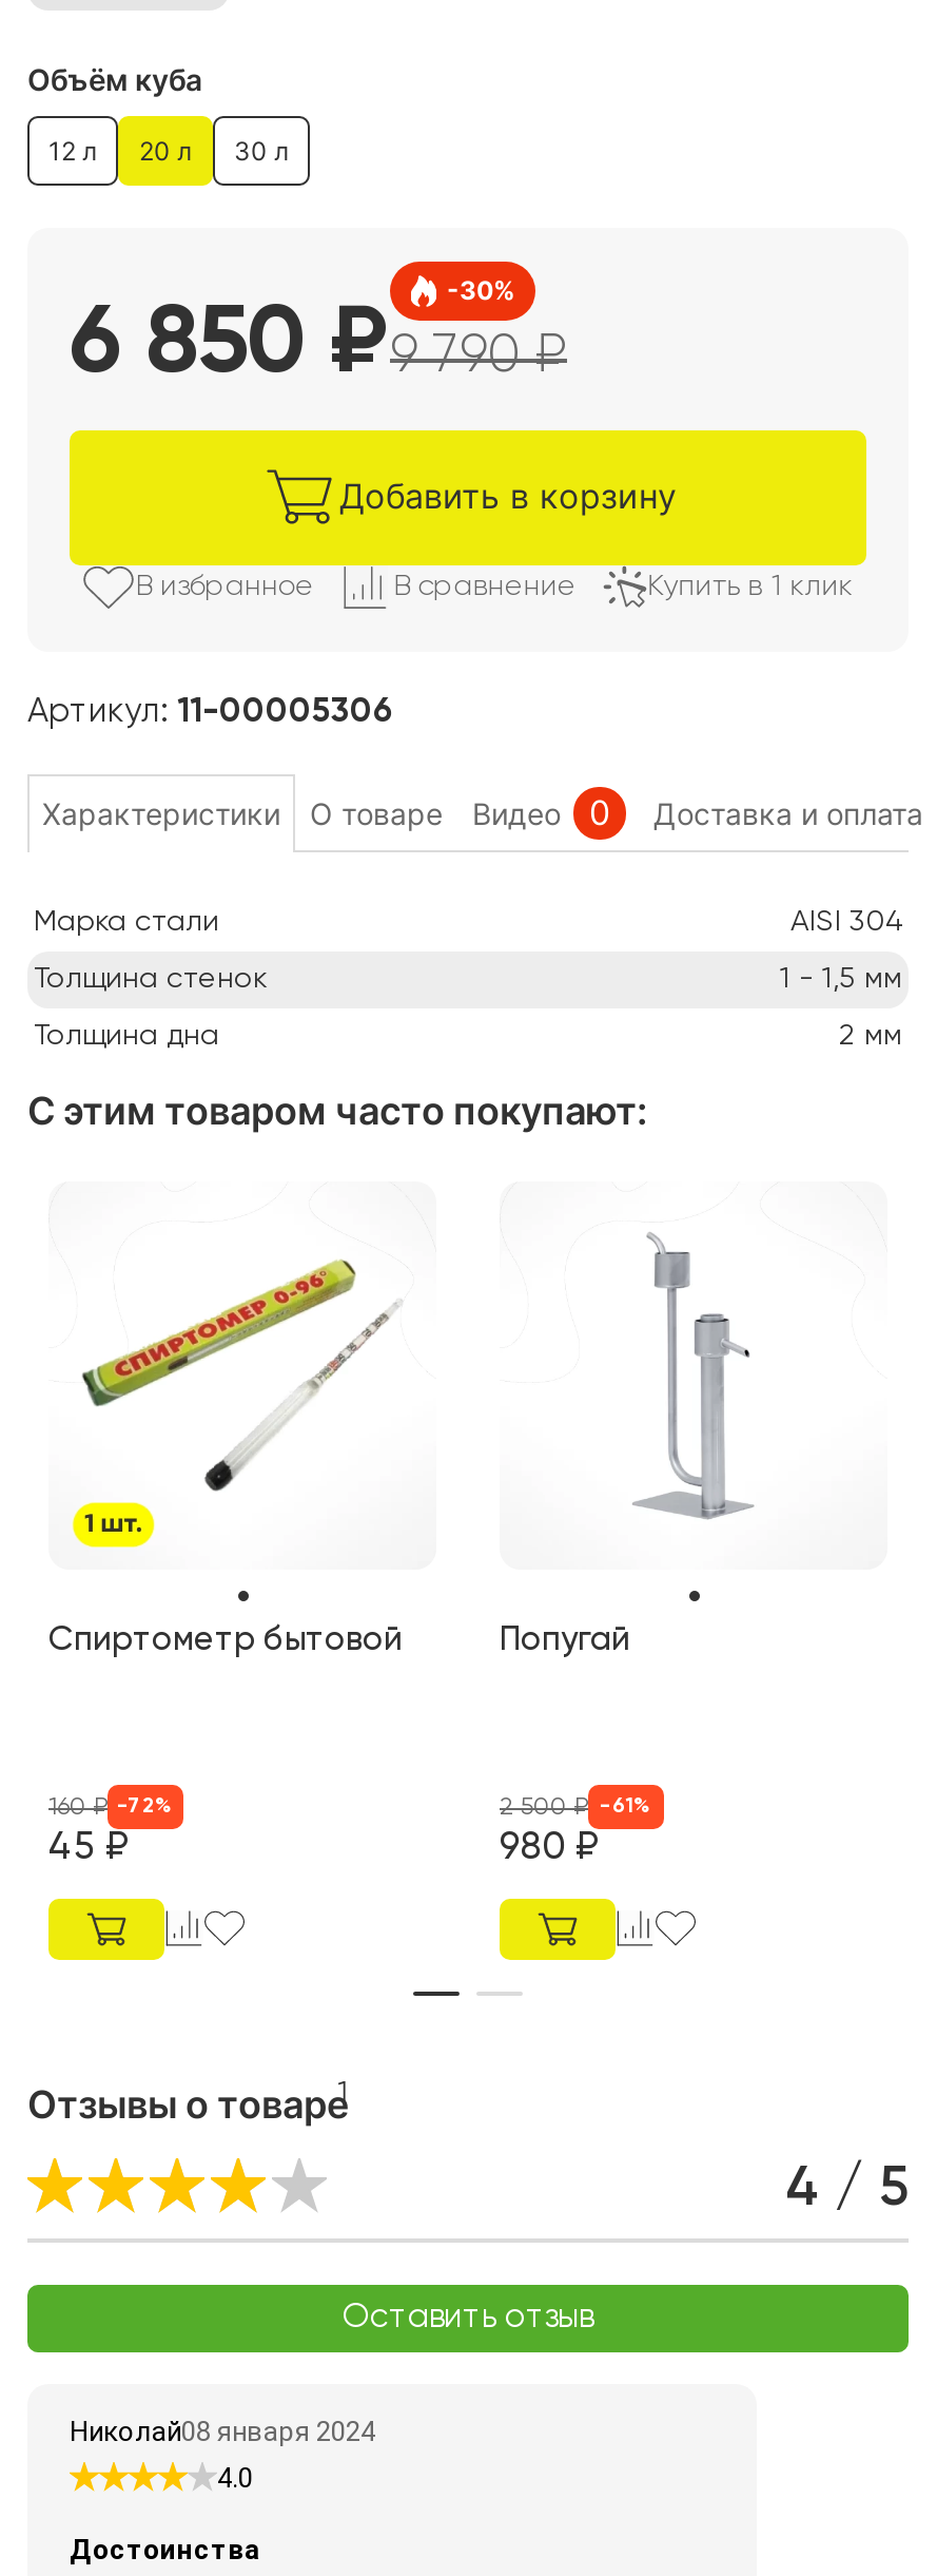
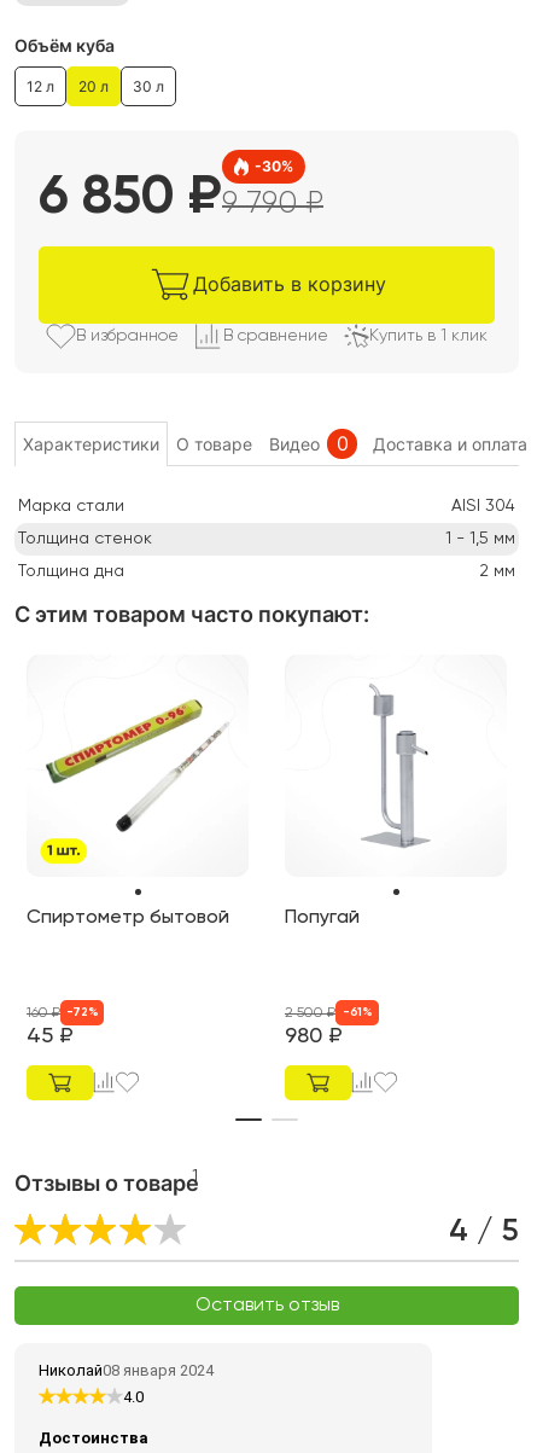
- Артикул: 11-00005306
